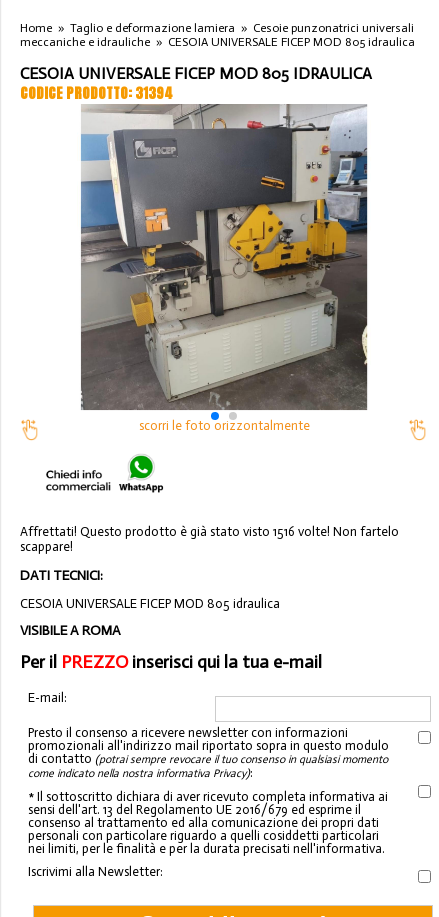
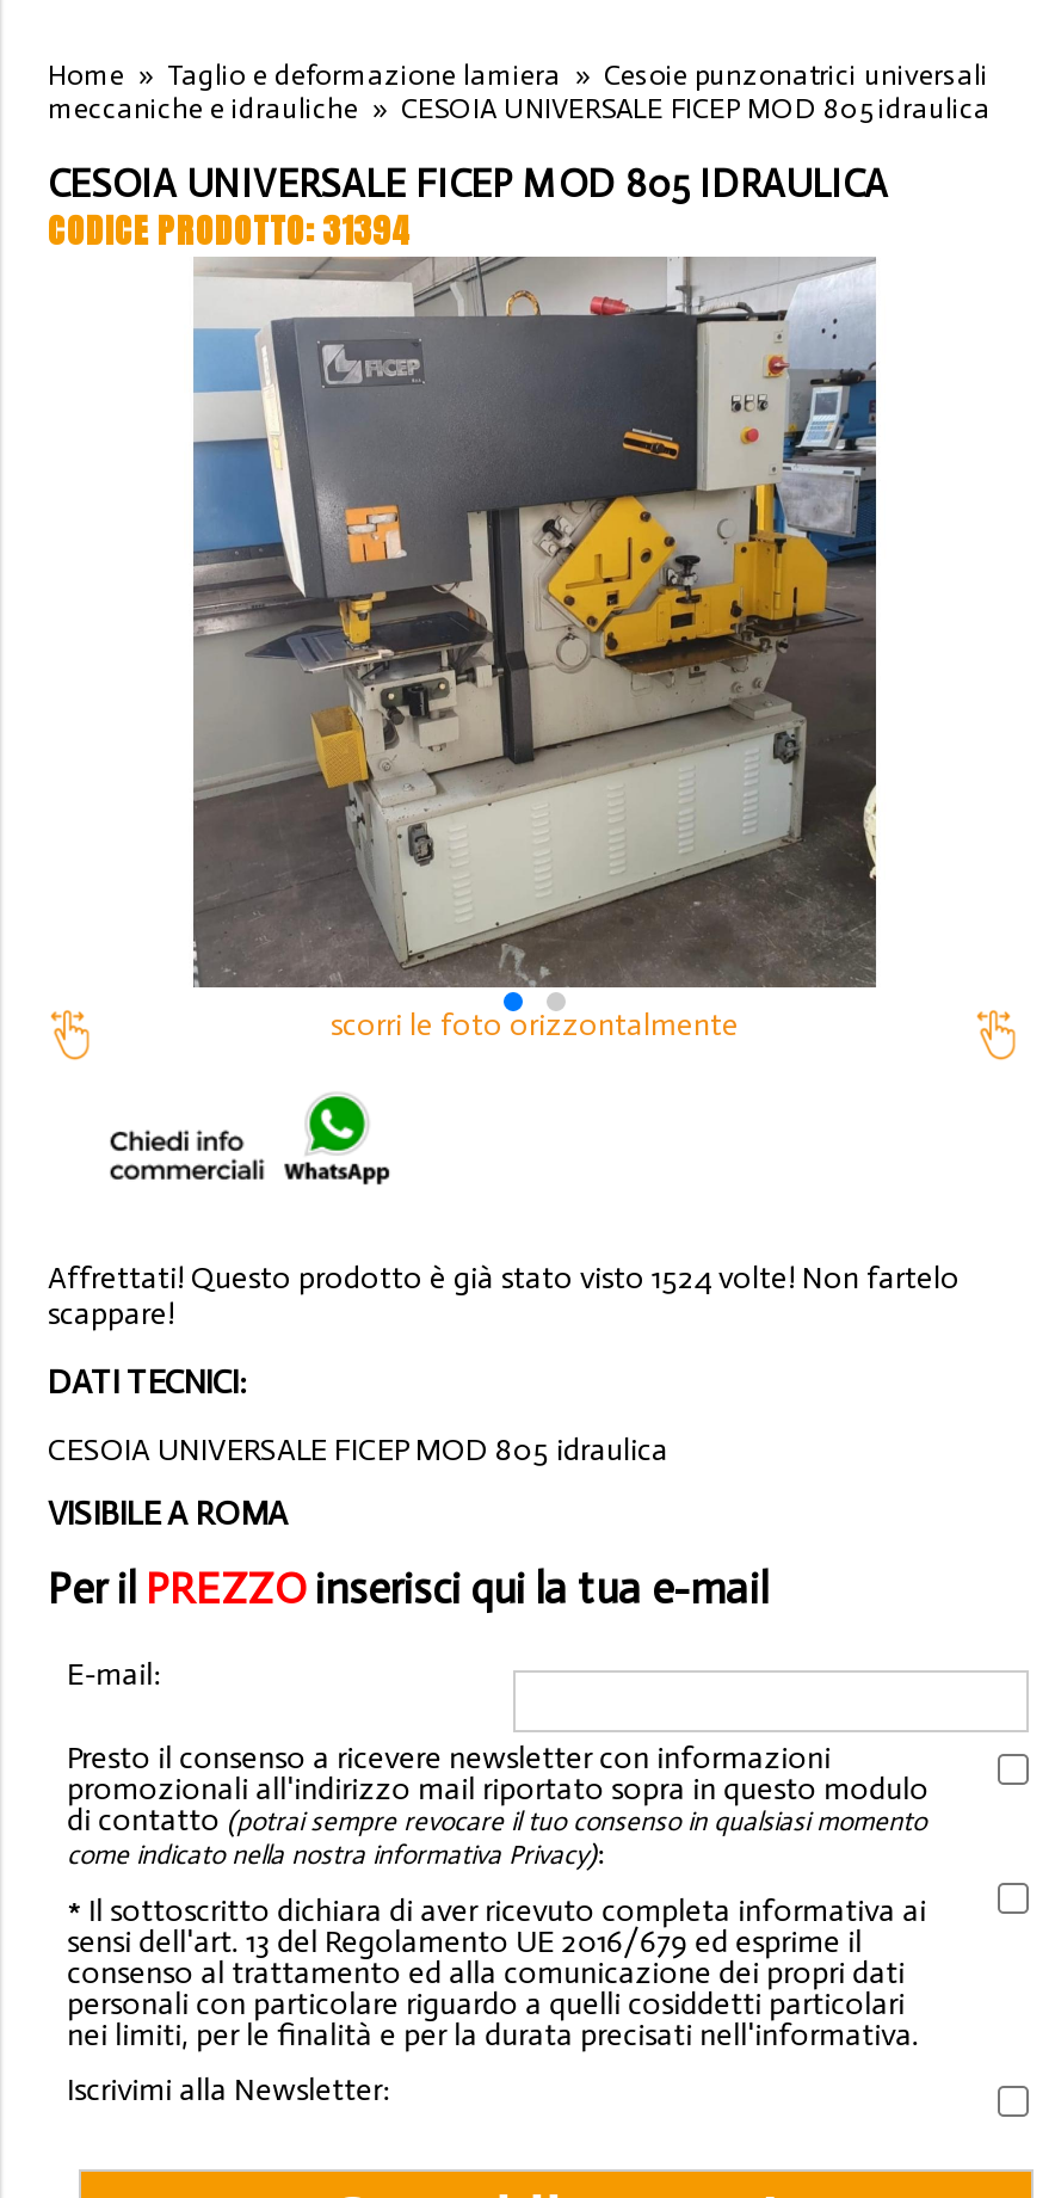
- Affrettati! Questo prodotto è già stato visto 1516 volte! Non fartelo
+ Affrettati! Questo prodotto è già stato visto 1524 volte! Non fartelo
